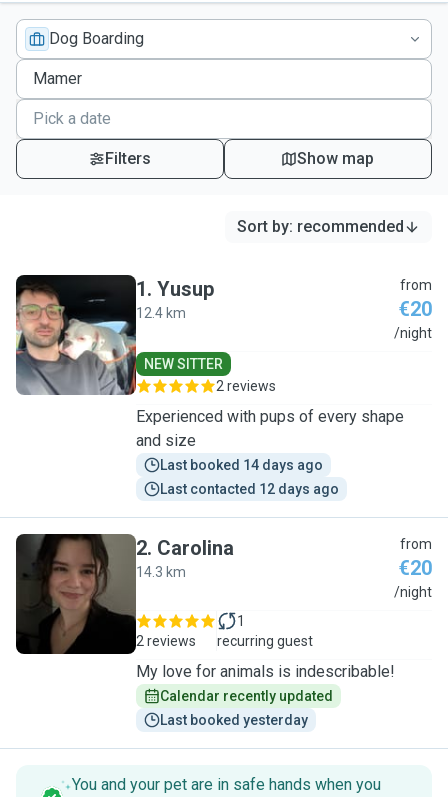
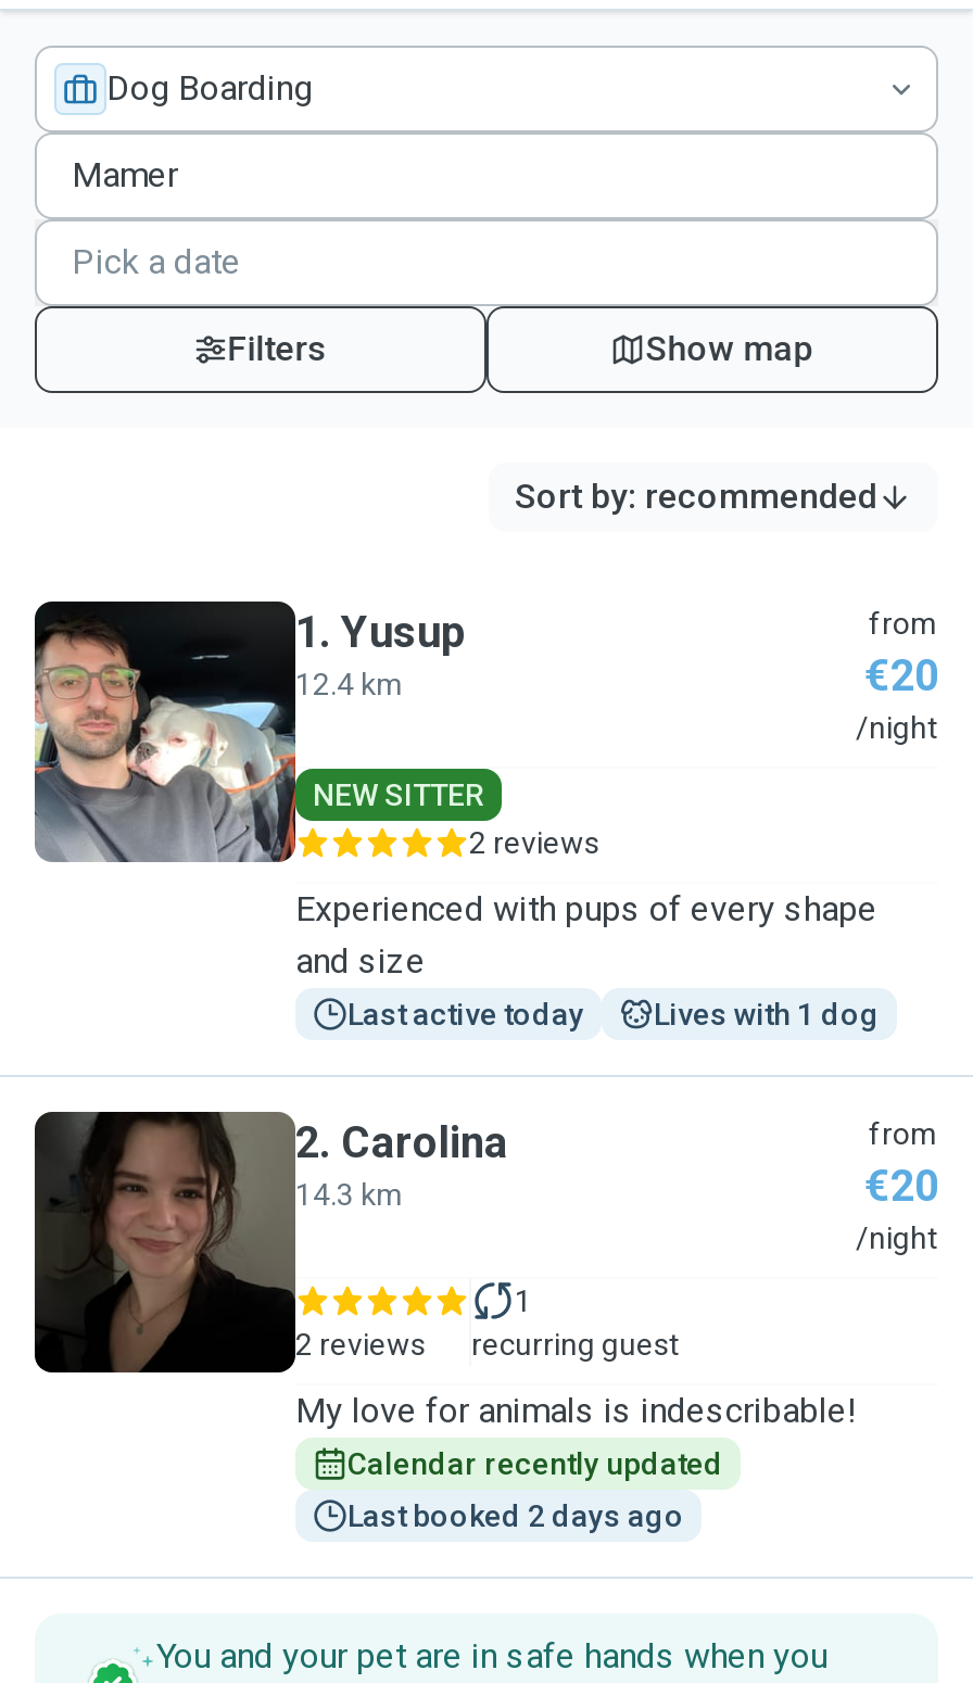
- Last booked 14 days ago
- Last contacted 12 days ago
+ Last active today
+ Lives with 1 dog

- Last booked yesterday
+ Last booked 2 days ago
